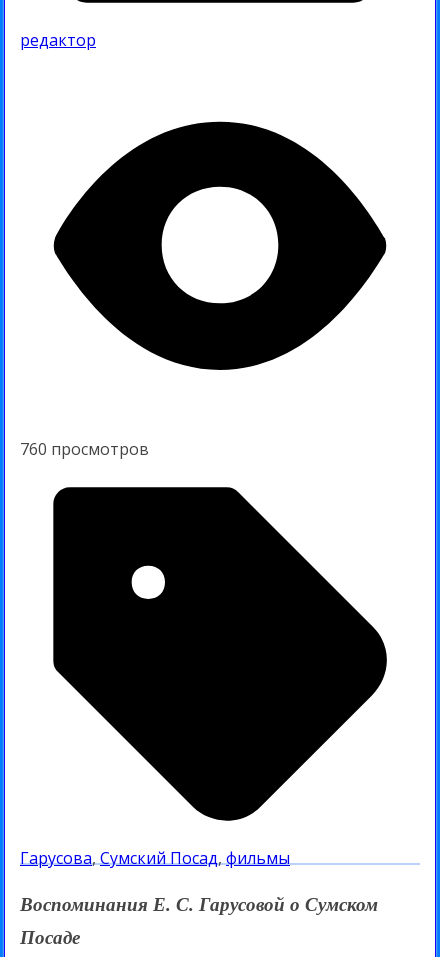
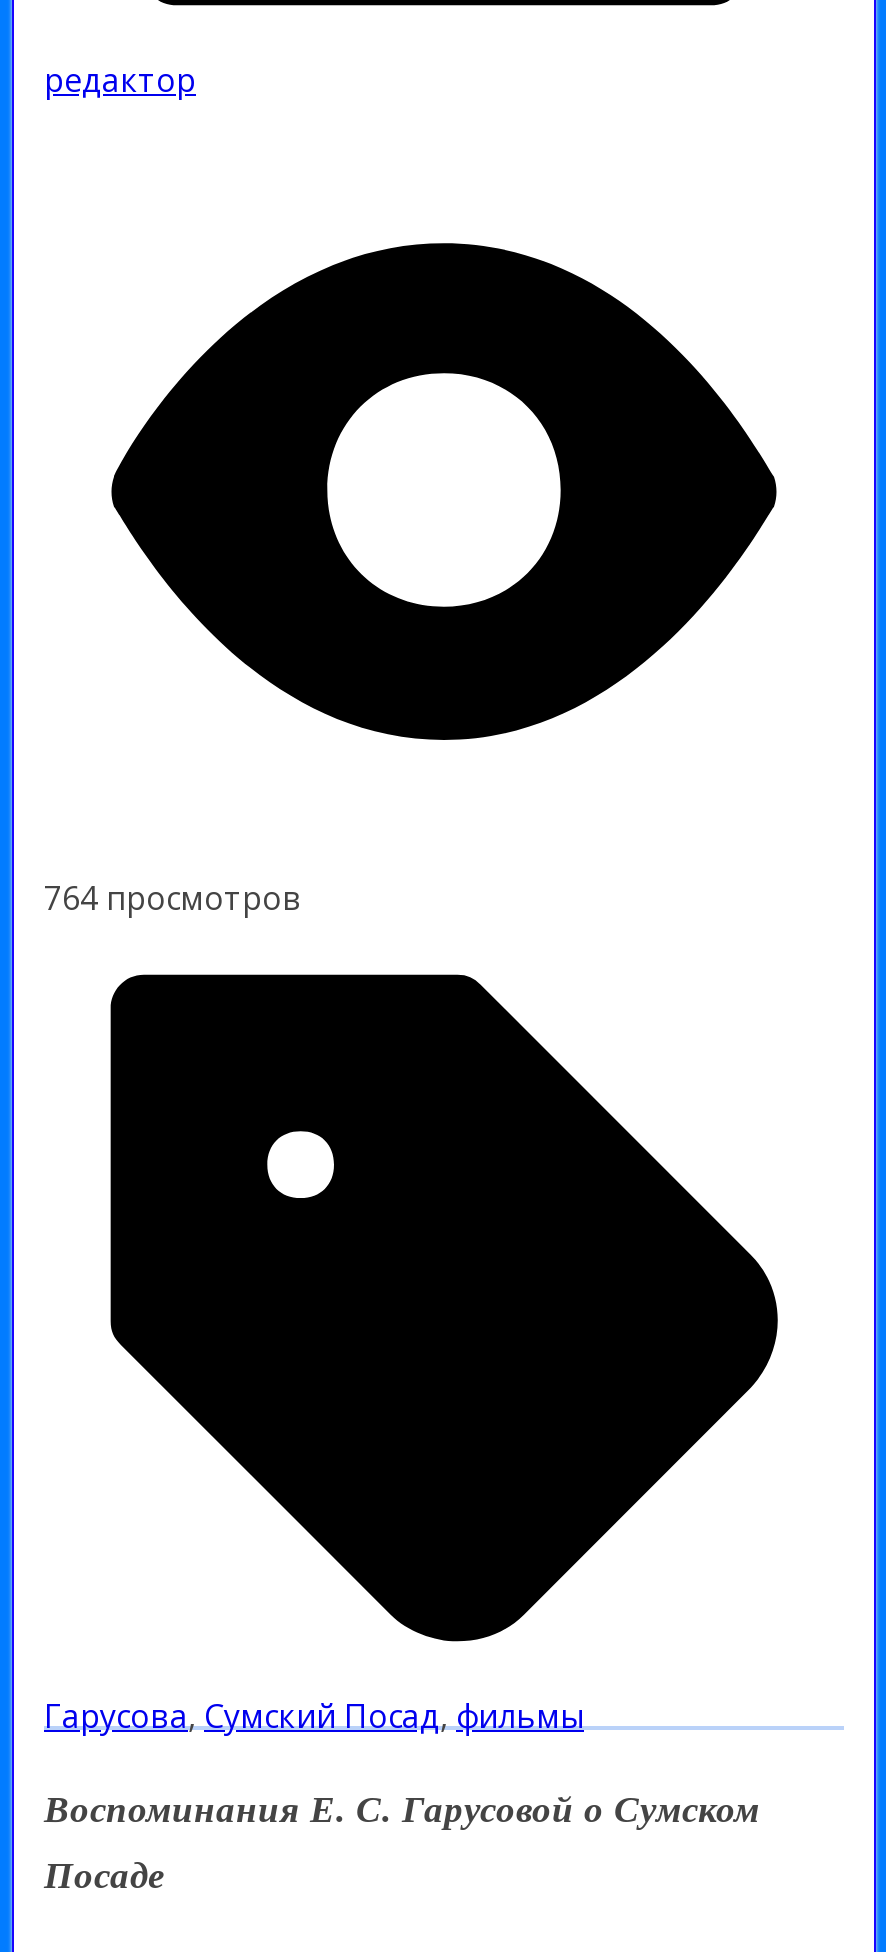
- 760 просмотров
+ 764 просмотров
